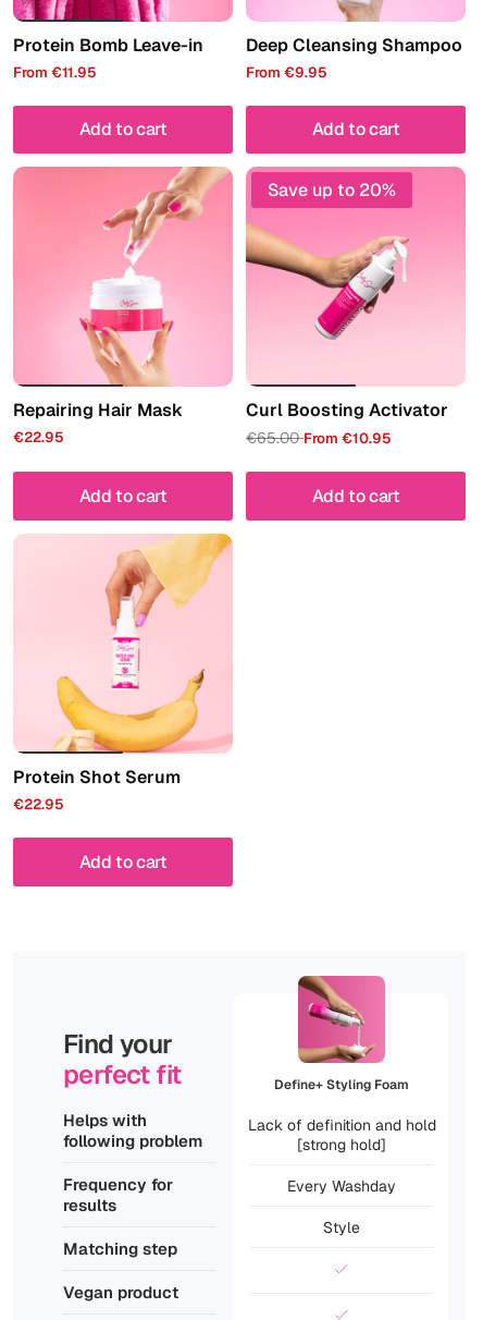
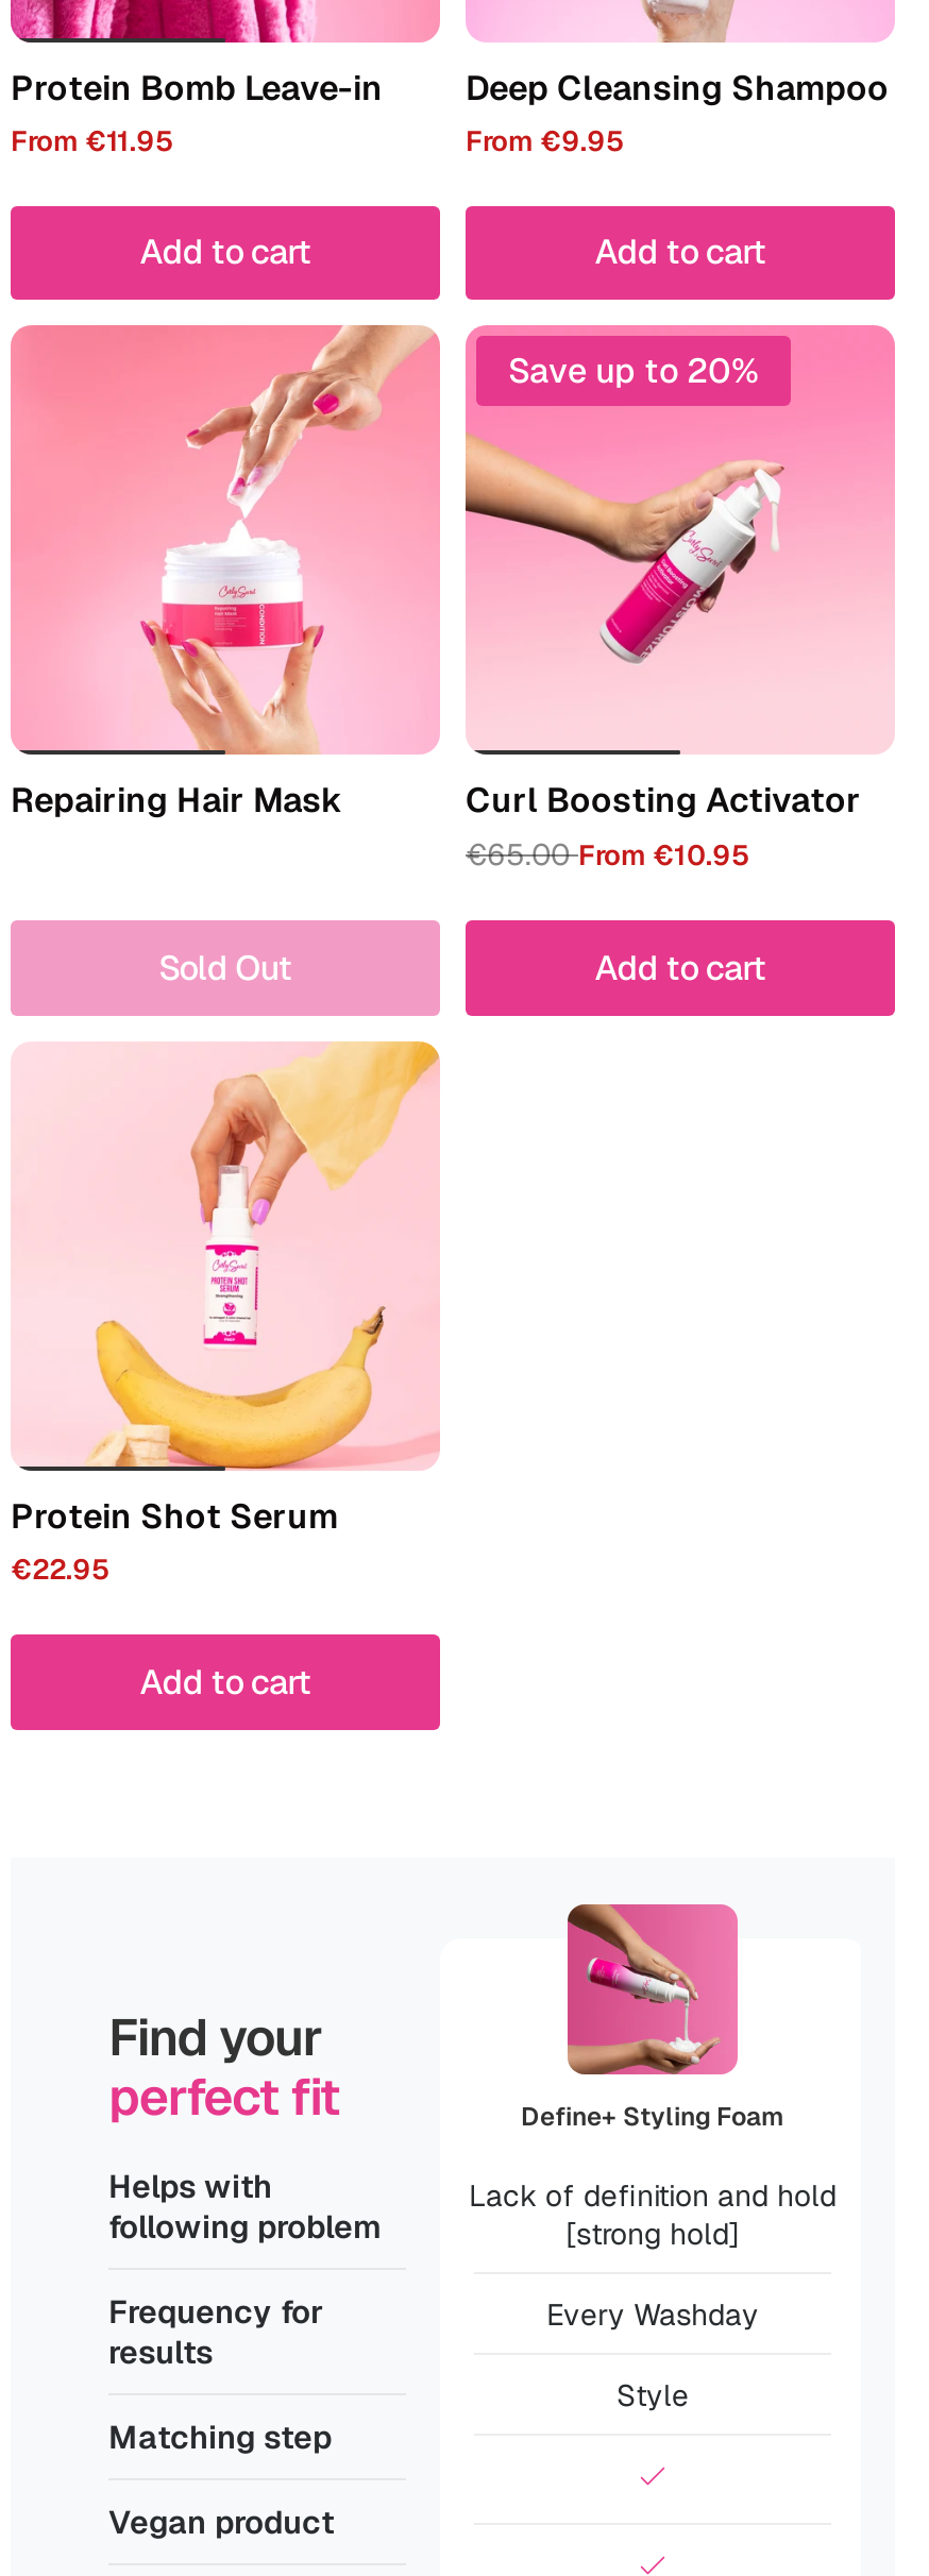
- €22.95
- Add to cart
+ Sold Out
